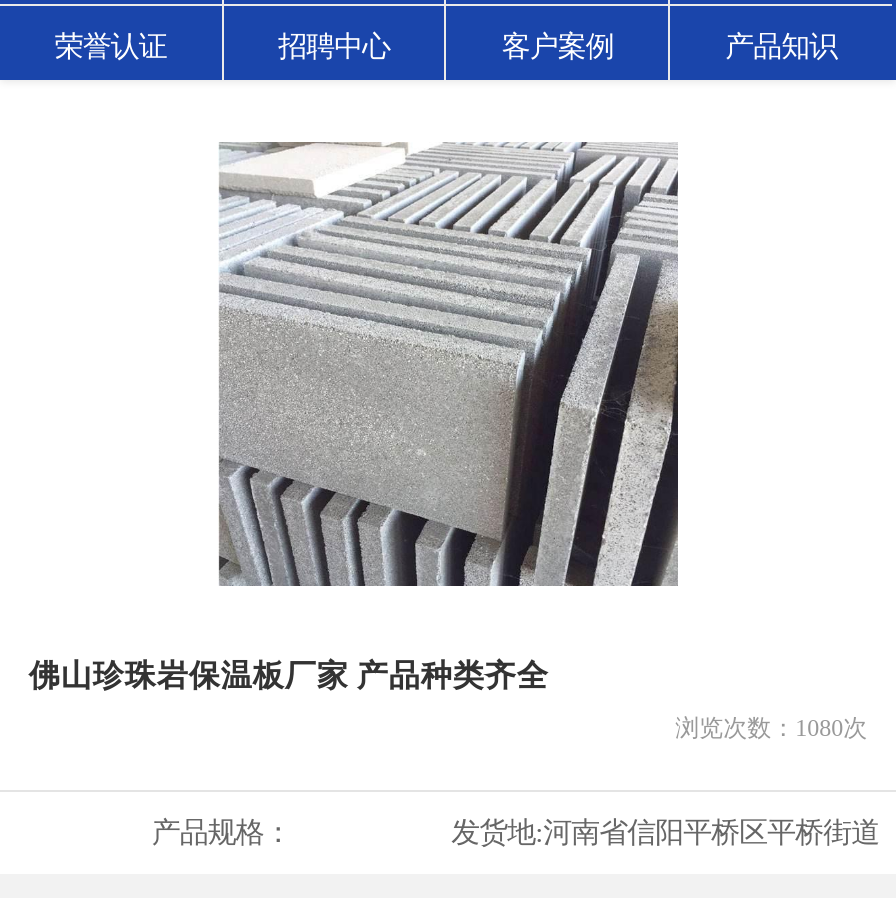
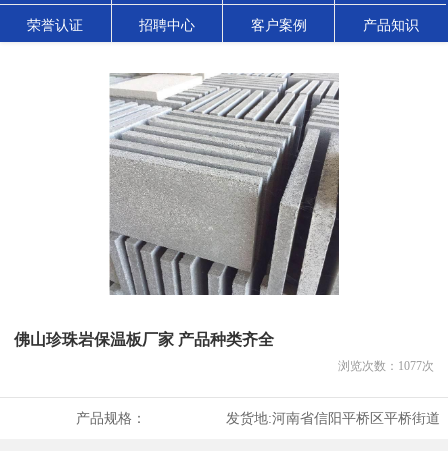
- 浏览次数：1080次
+ 浏览次数：1077次
